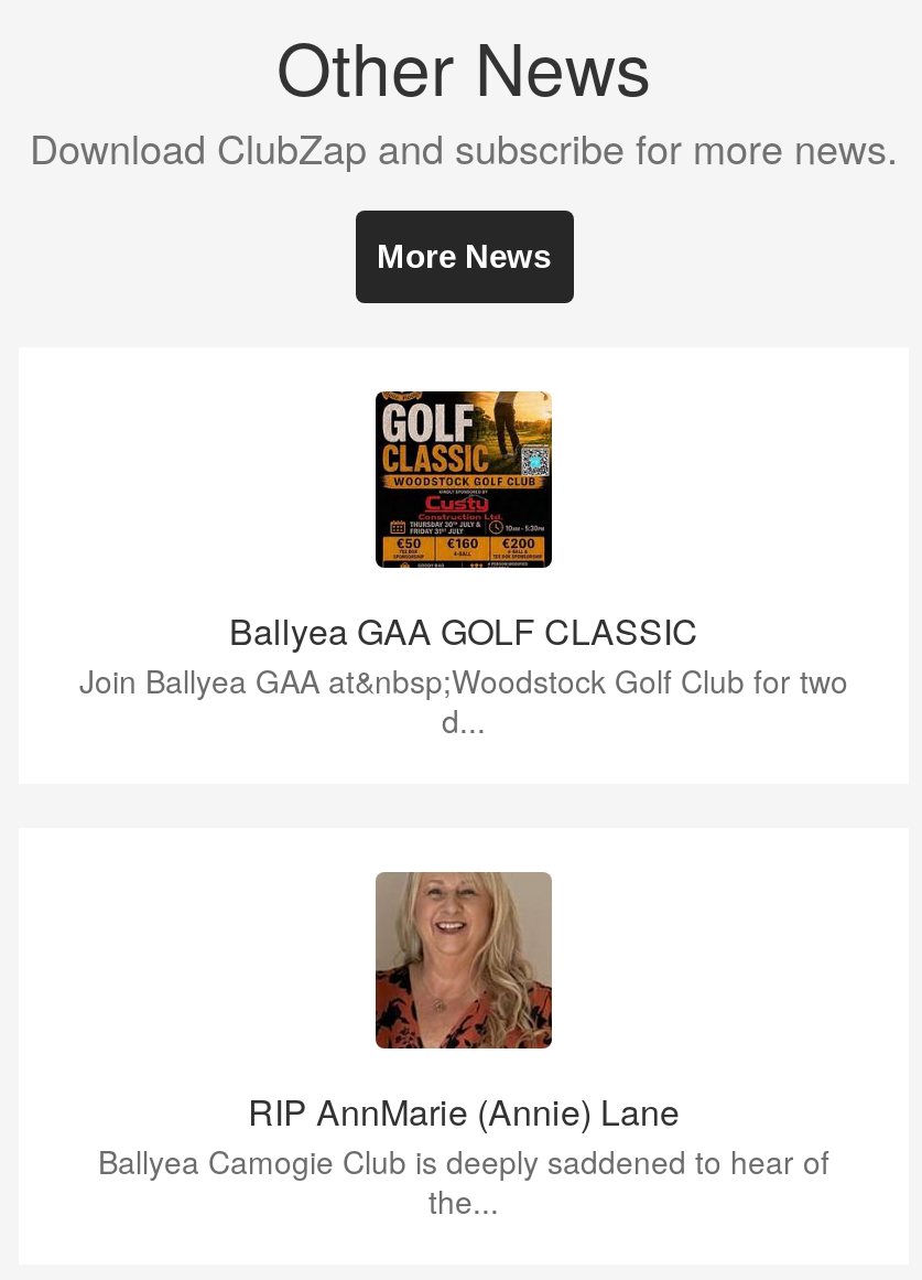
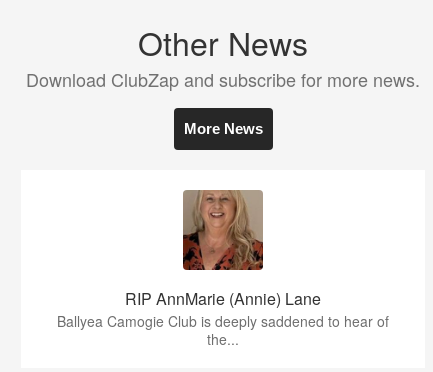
- [image]
- Ballyea GAA GOLF CLASSIC
- Join Ballyea GAA at&nbsp;Woodstock Golf Club for two
- d...
